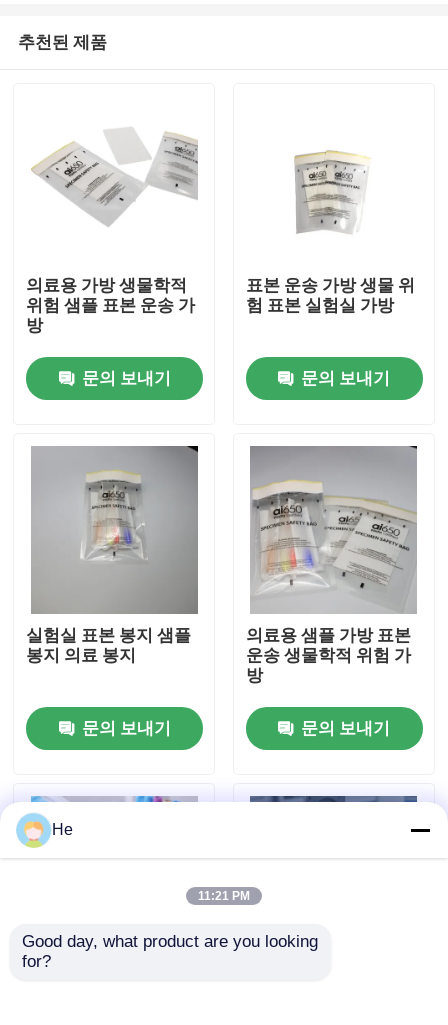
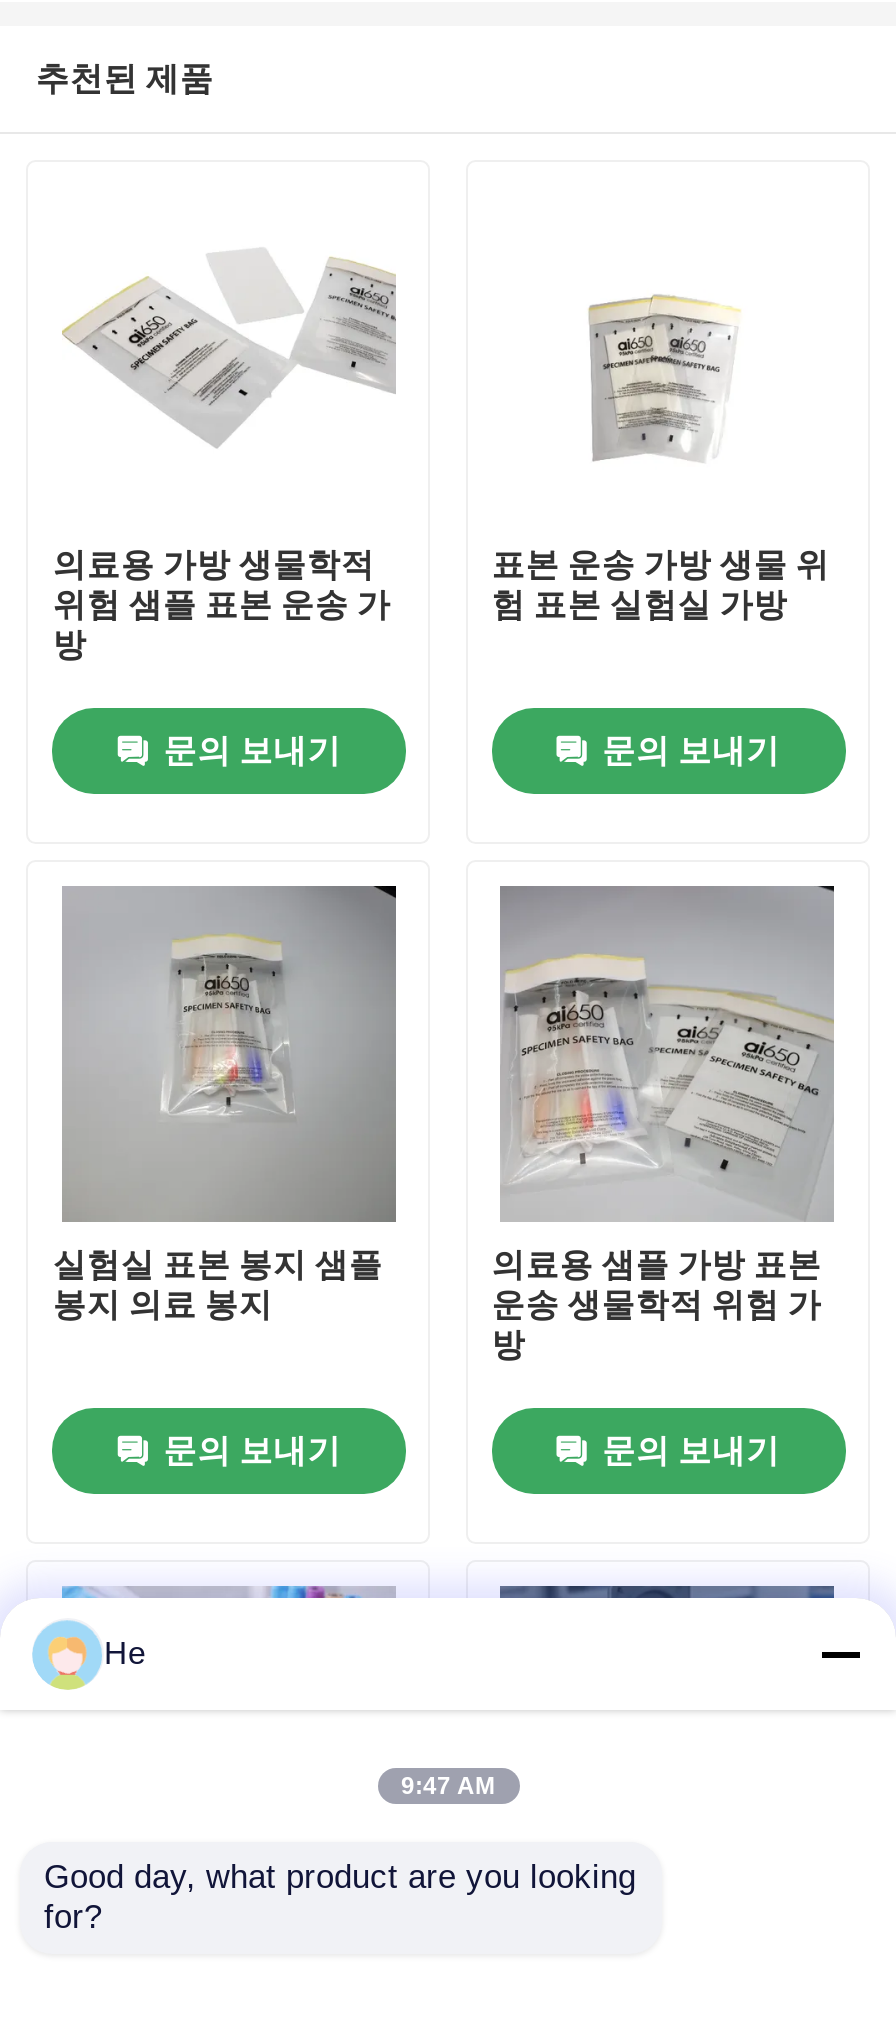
- 11:21 PM
+ 9:47 AM
